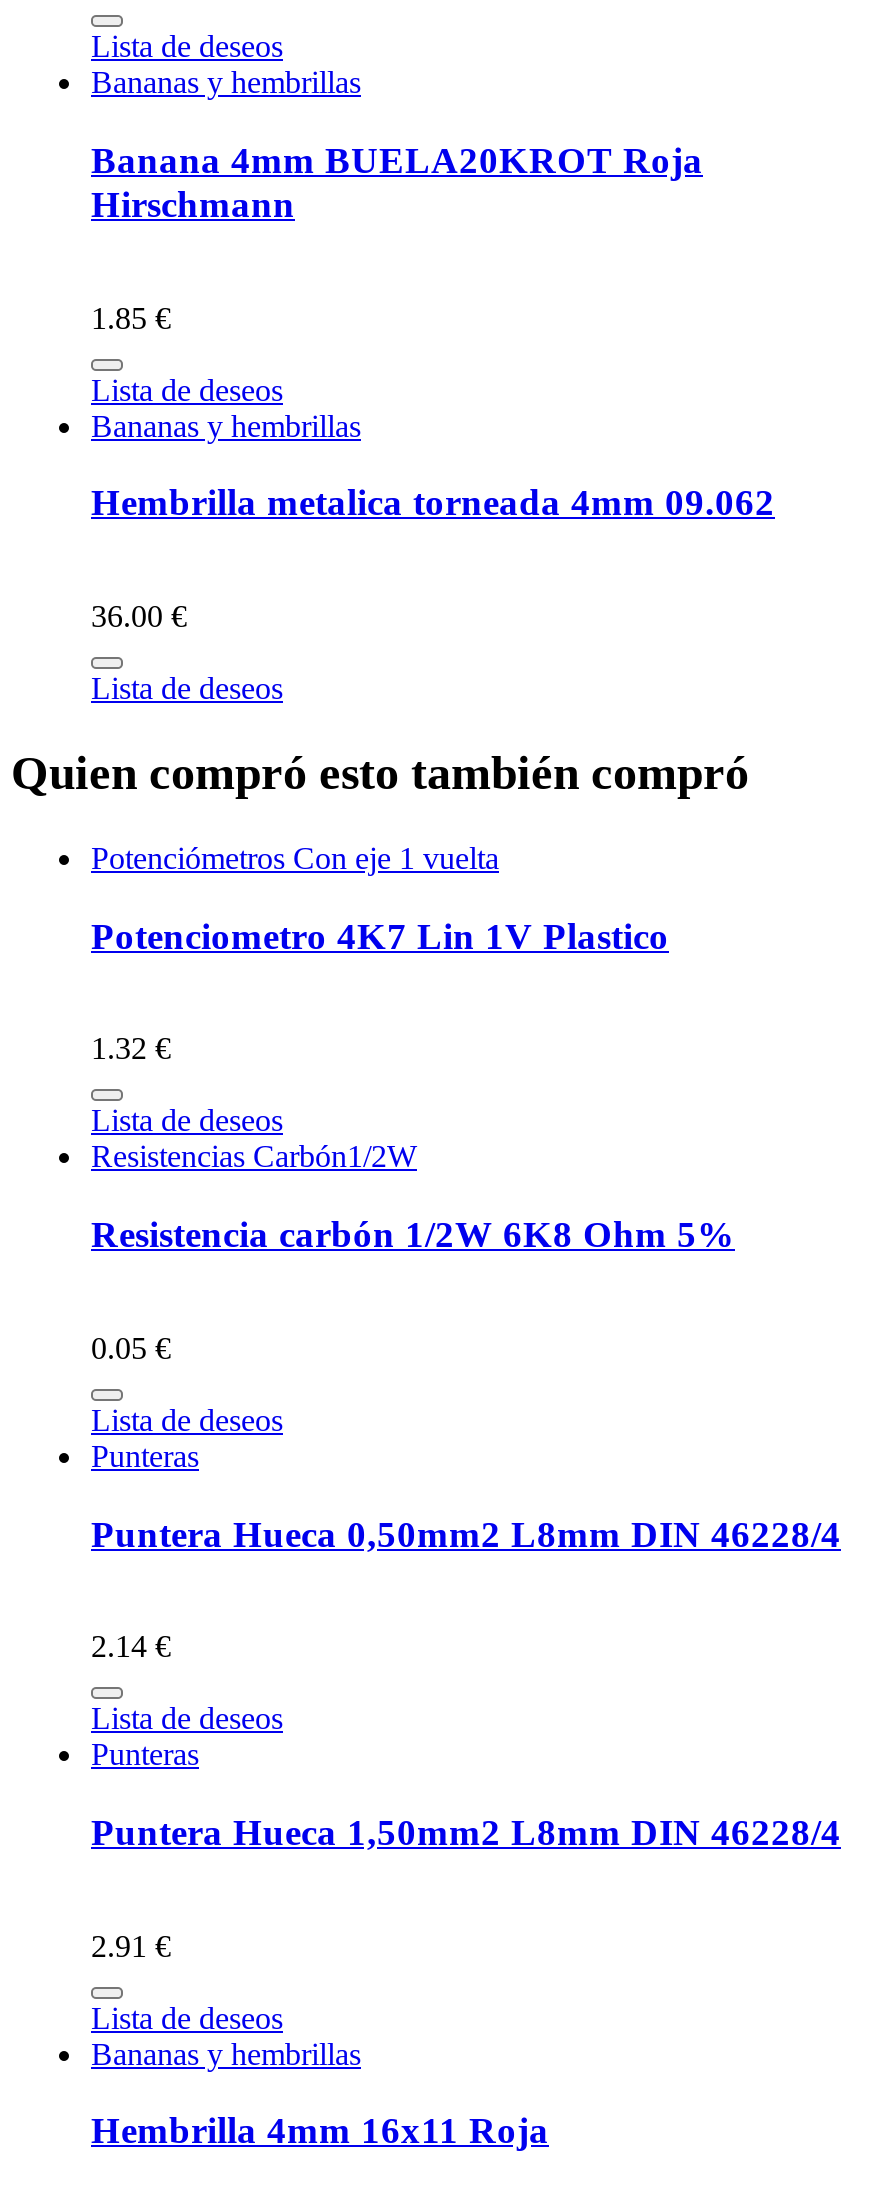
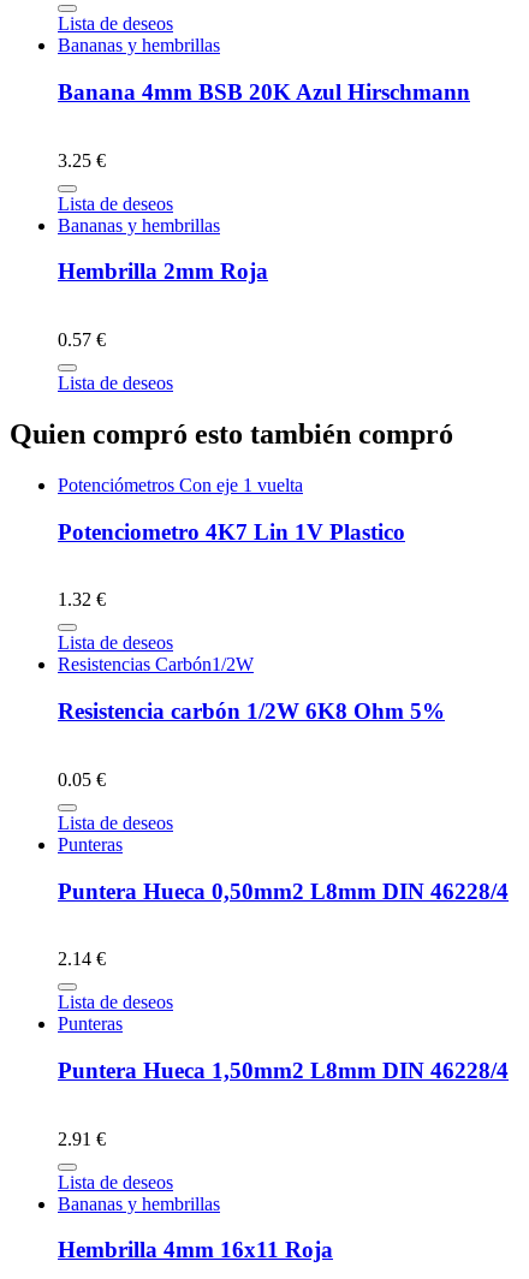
- Banana 4mm BUELA20KROT Roja
- Hirschmann
+ Banana 4mm BSB 20K Azul Hirschmann

- 1.85 €
+ 3.25 €

- Hembrilla metalica torneada 4mm 09.062
+ Hembrilla 2mm Roja

- 36.00 €
+ 0.57 €
